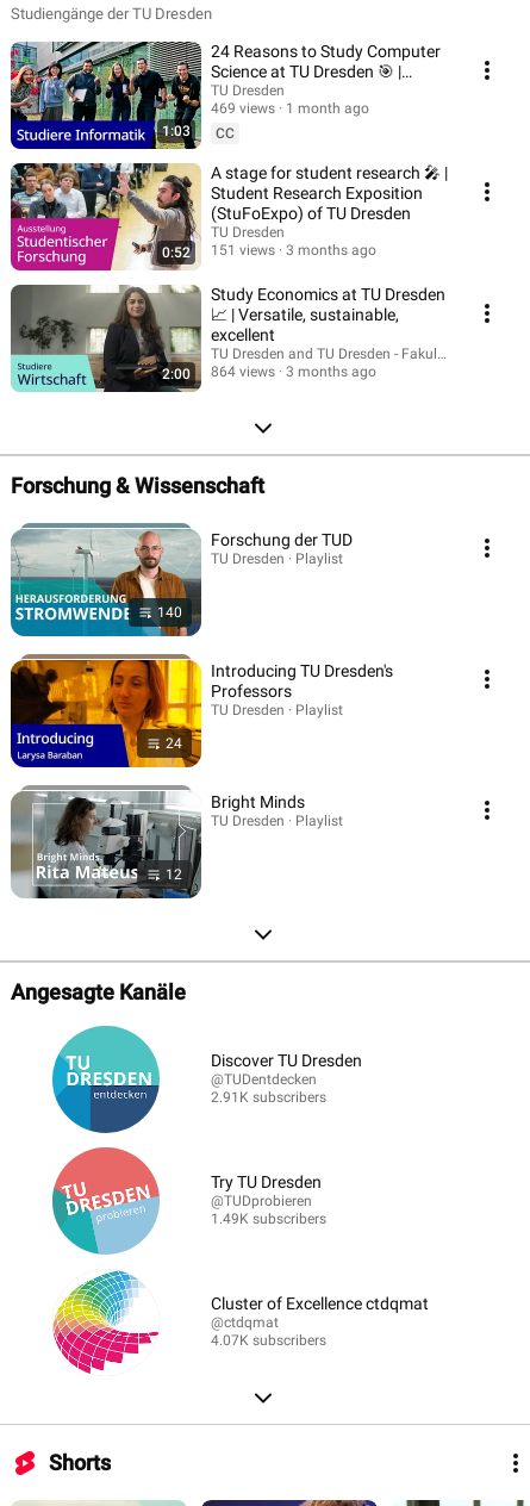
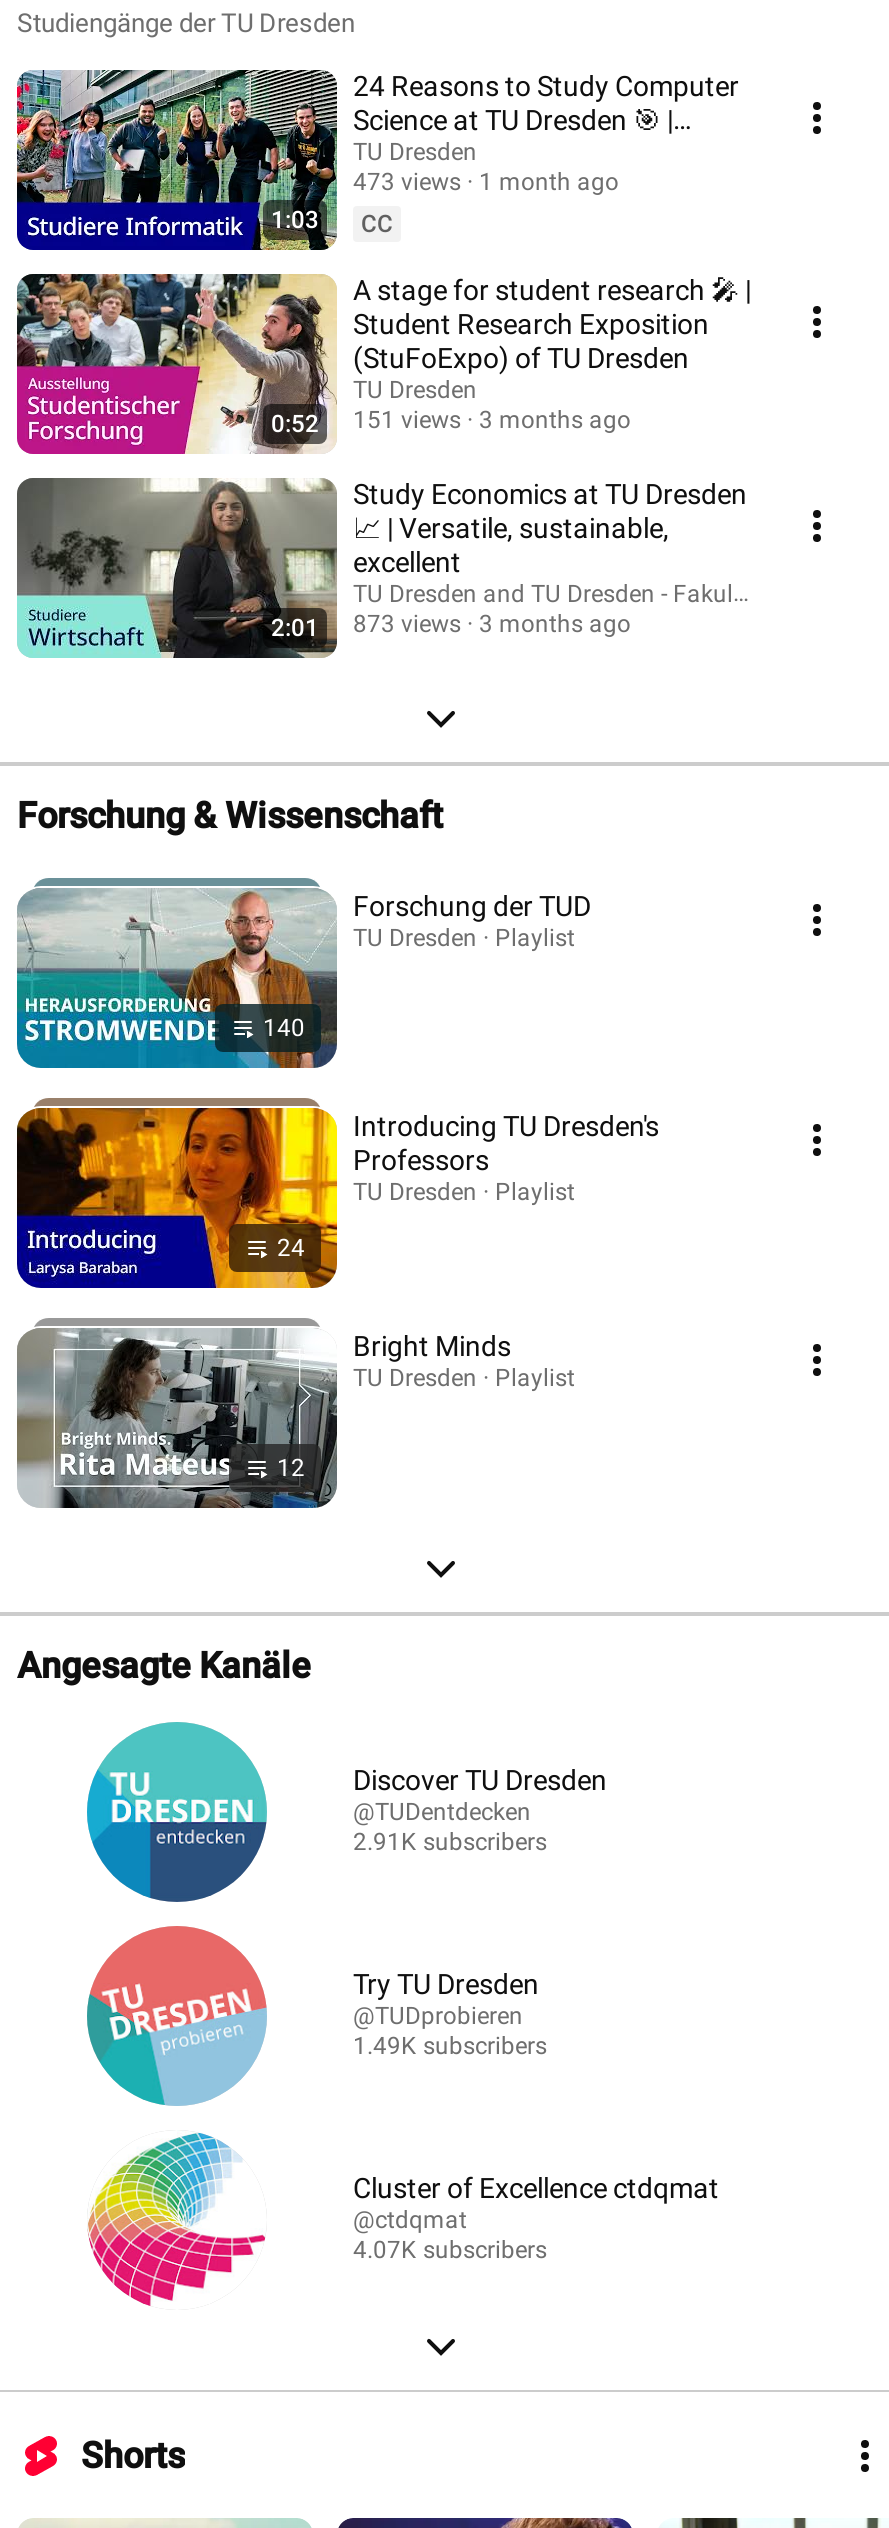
- 469 views 1 month ago
+ 473 views 1 month ago

- 2:00
+ 2:01

- 864 views
+ 873 views
